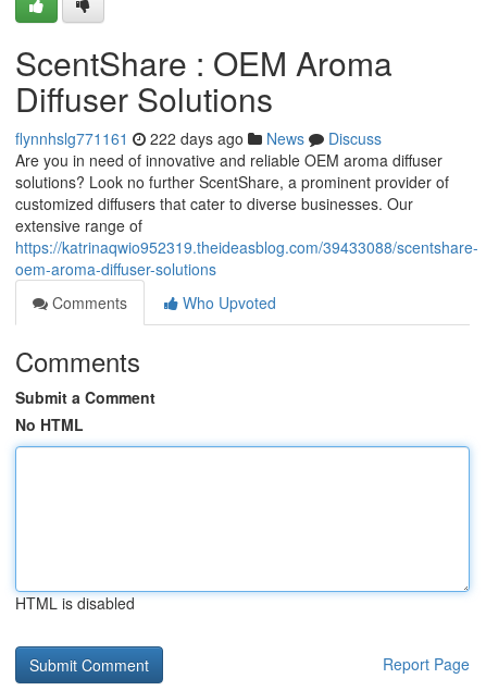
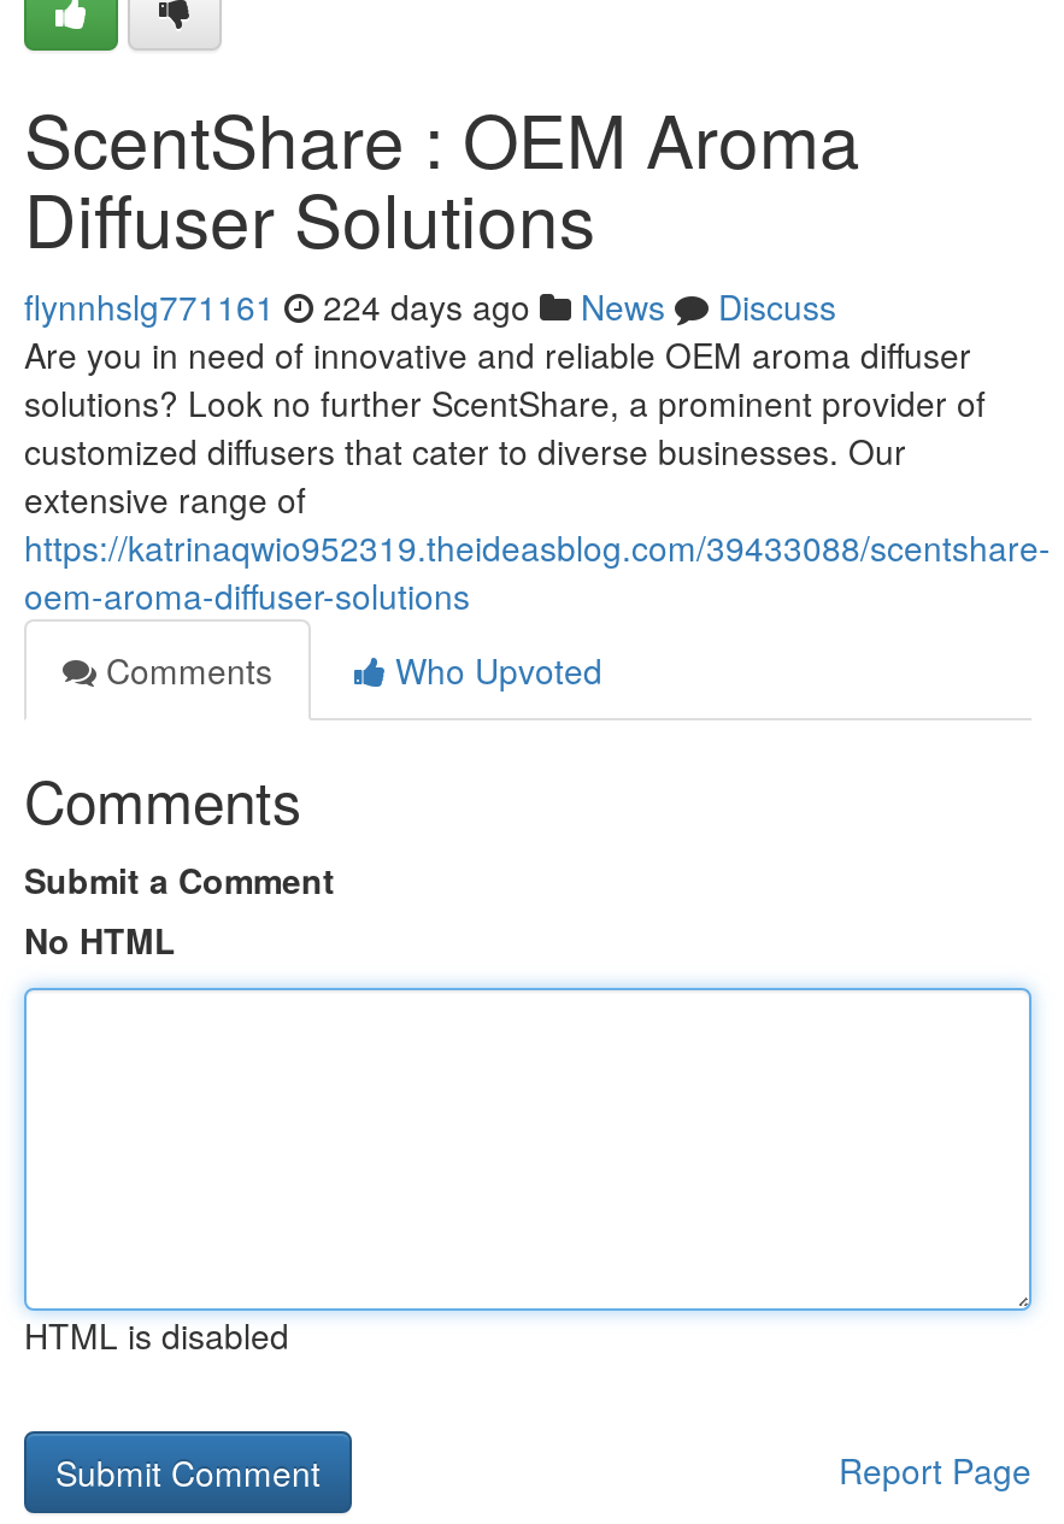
- flynnhslg771161 222 days ago News Discuss
+ flynnhslg771161 224 days ago News Discuss
